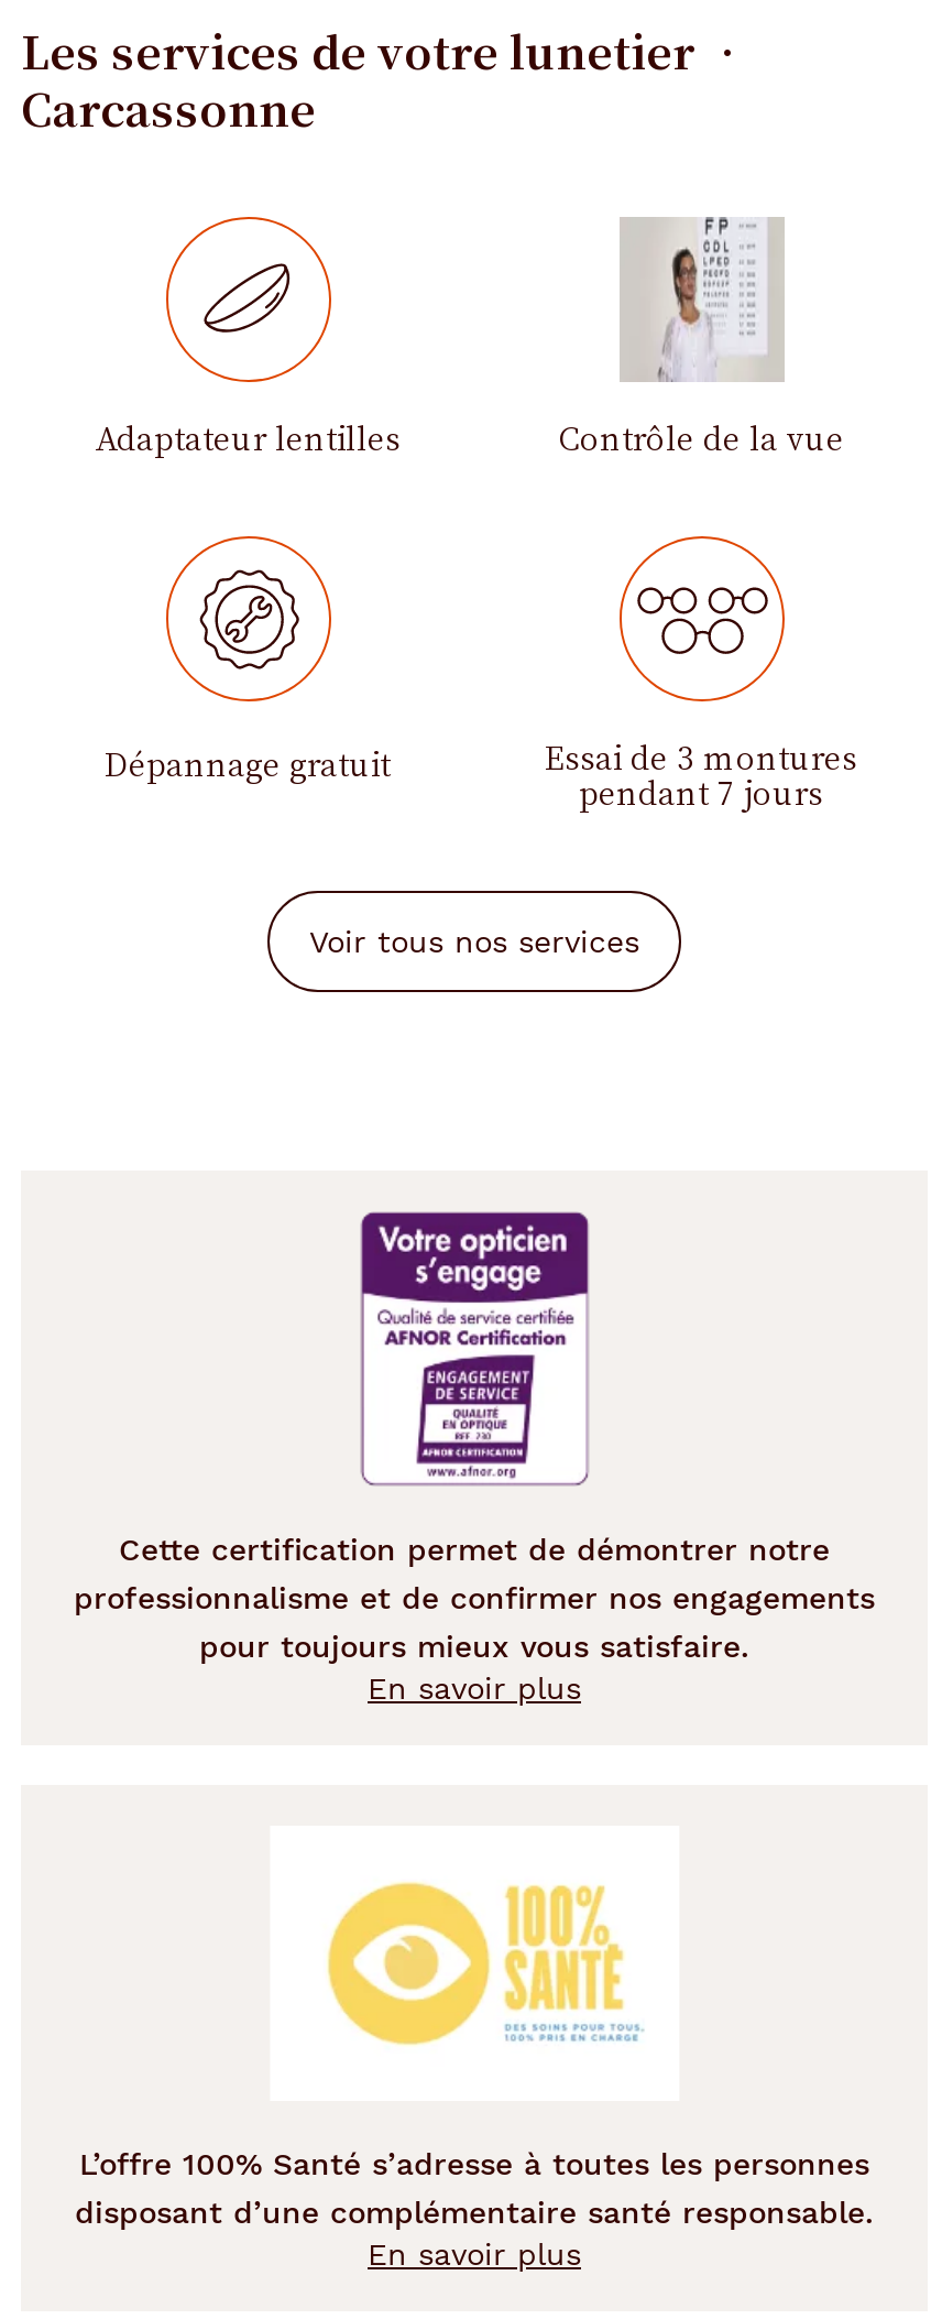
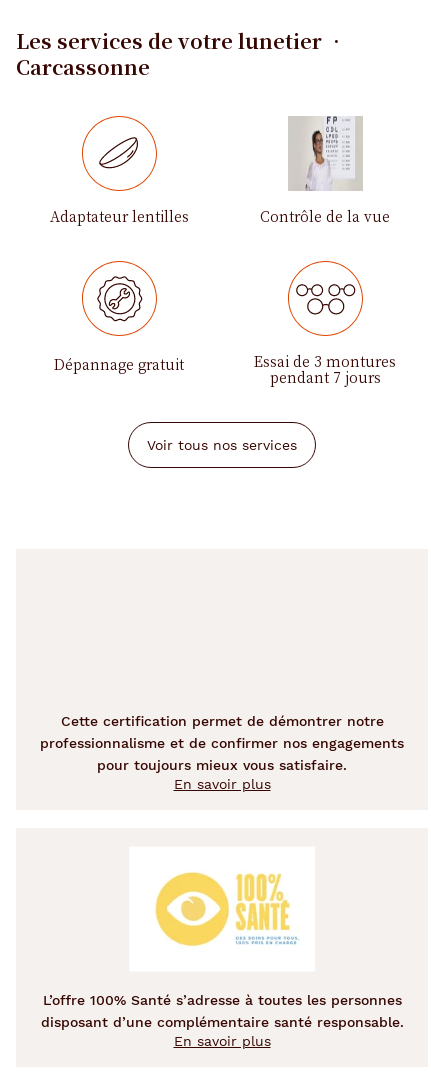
- [image]
